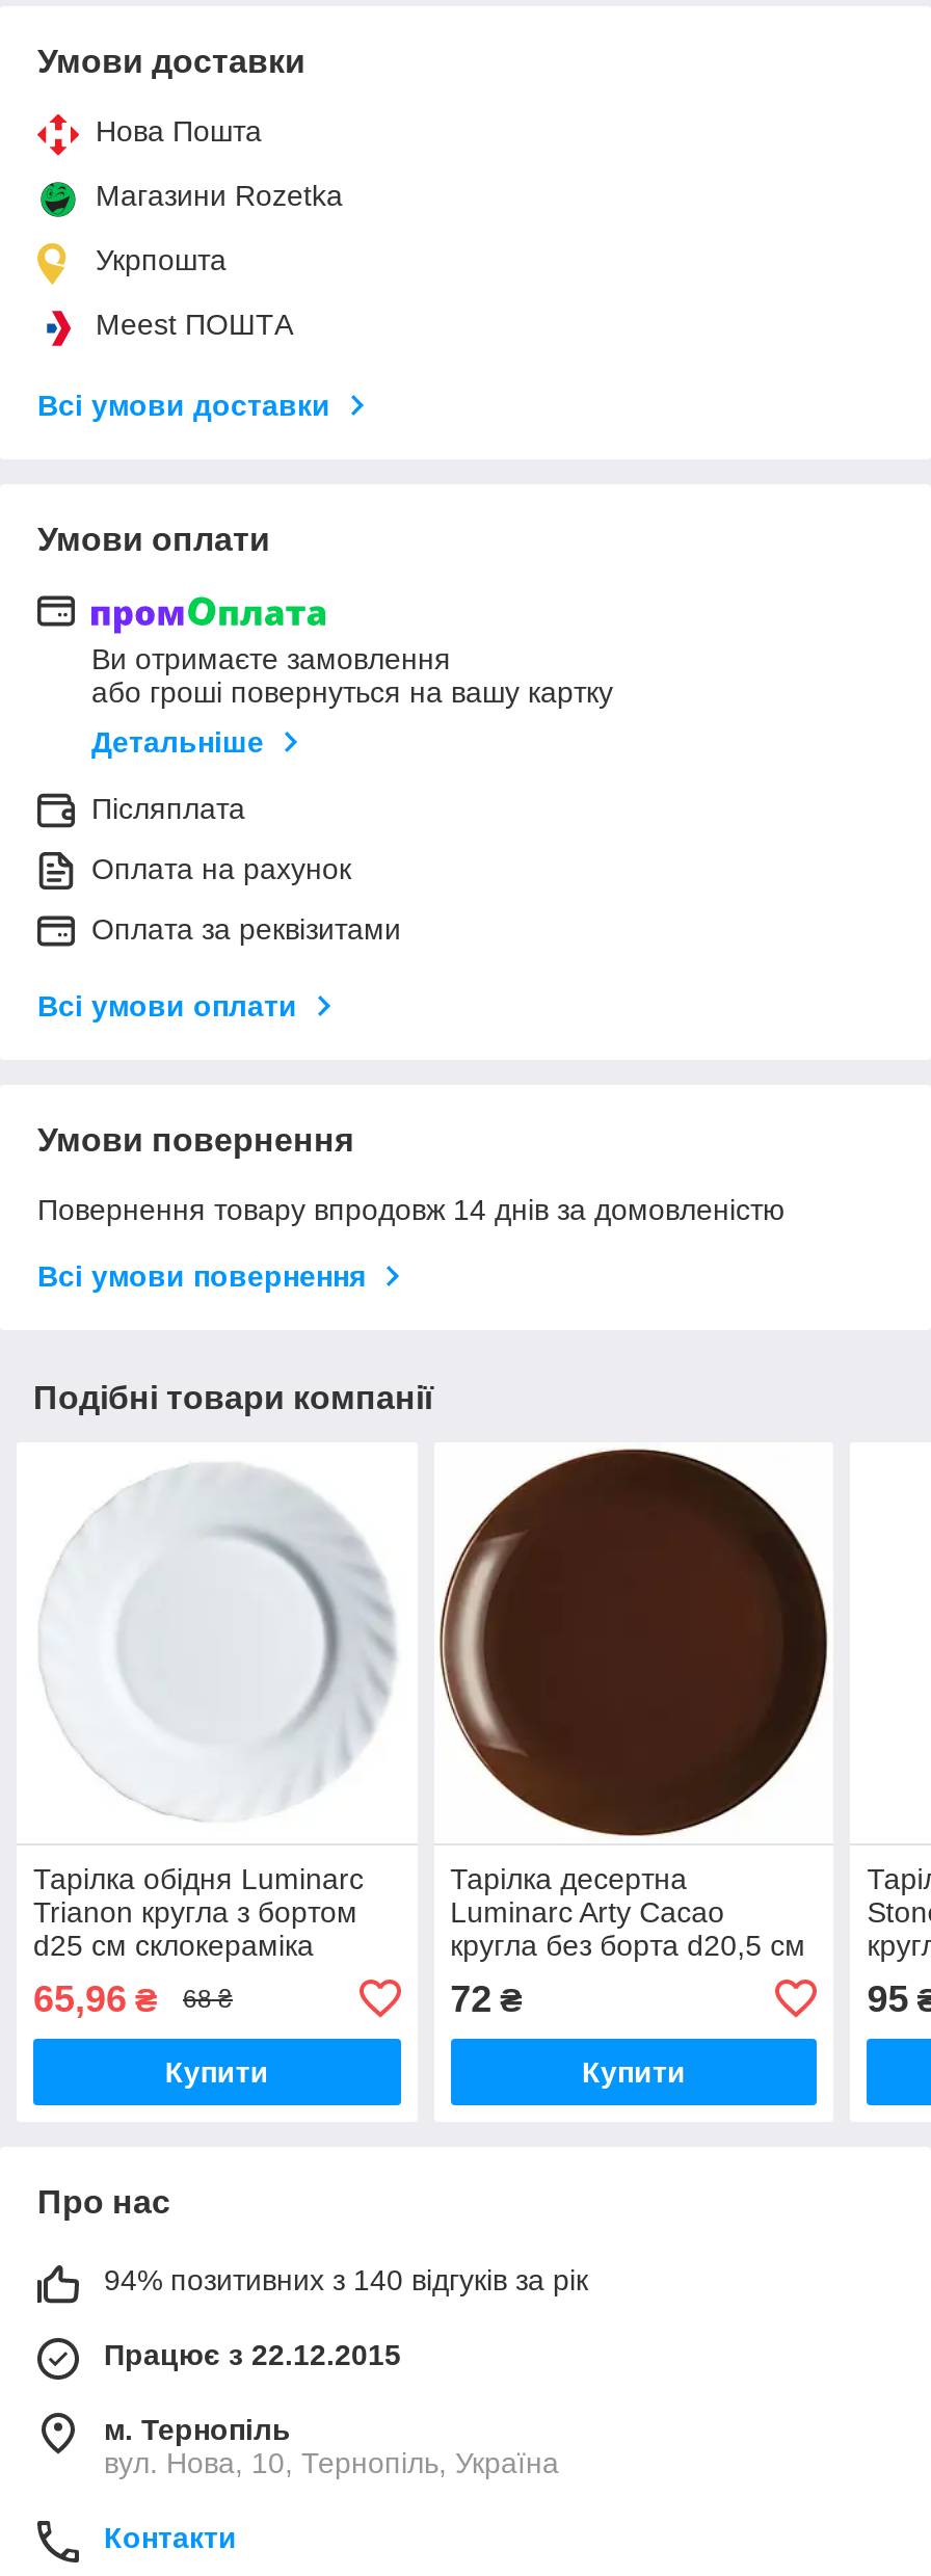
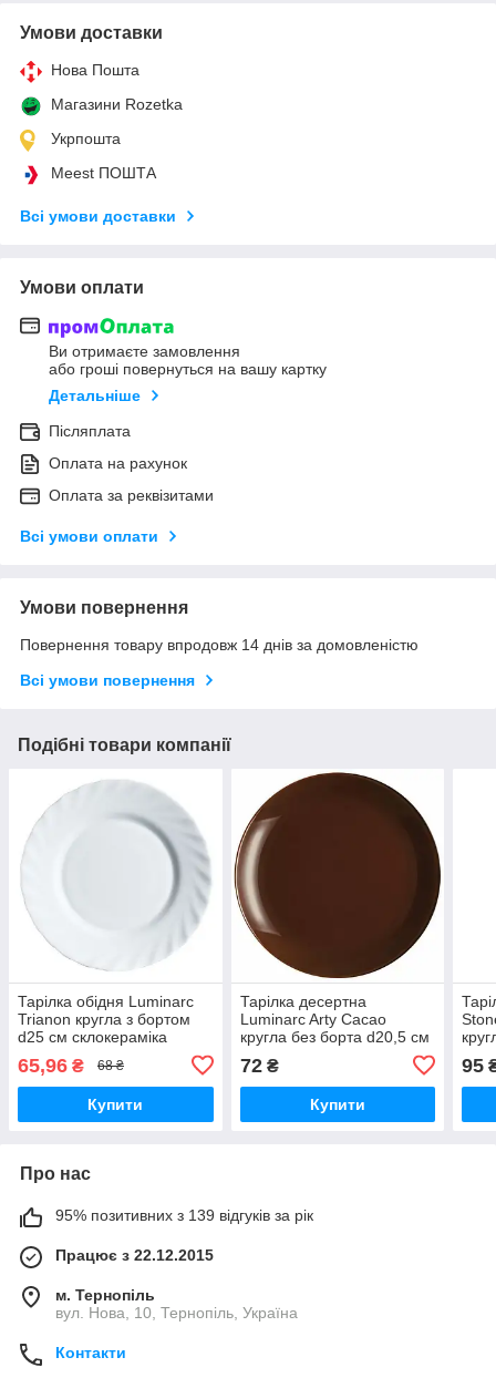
- 94% позитивних з 140 відгуків за рік
+ 95% позитивних з 139 відгуків за рік
